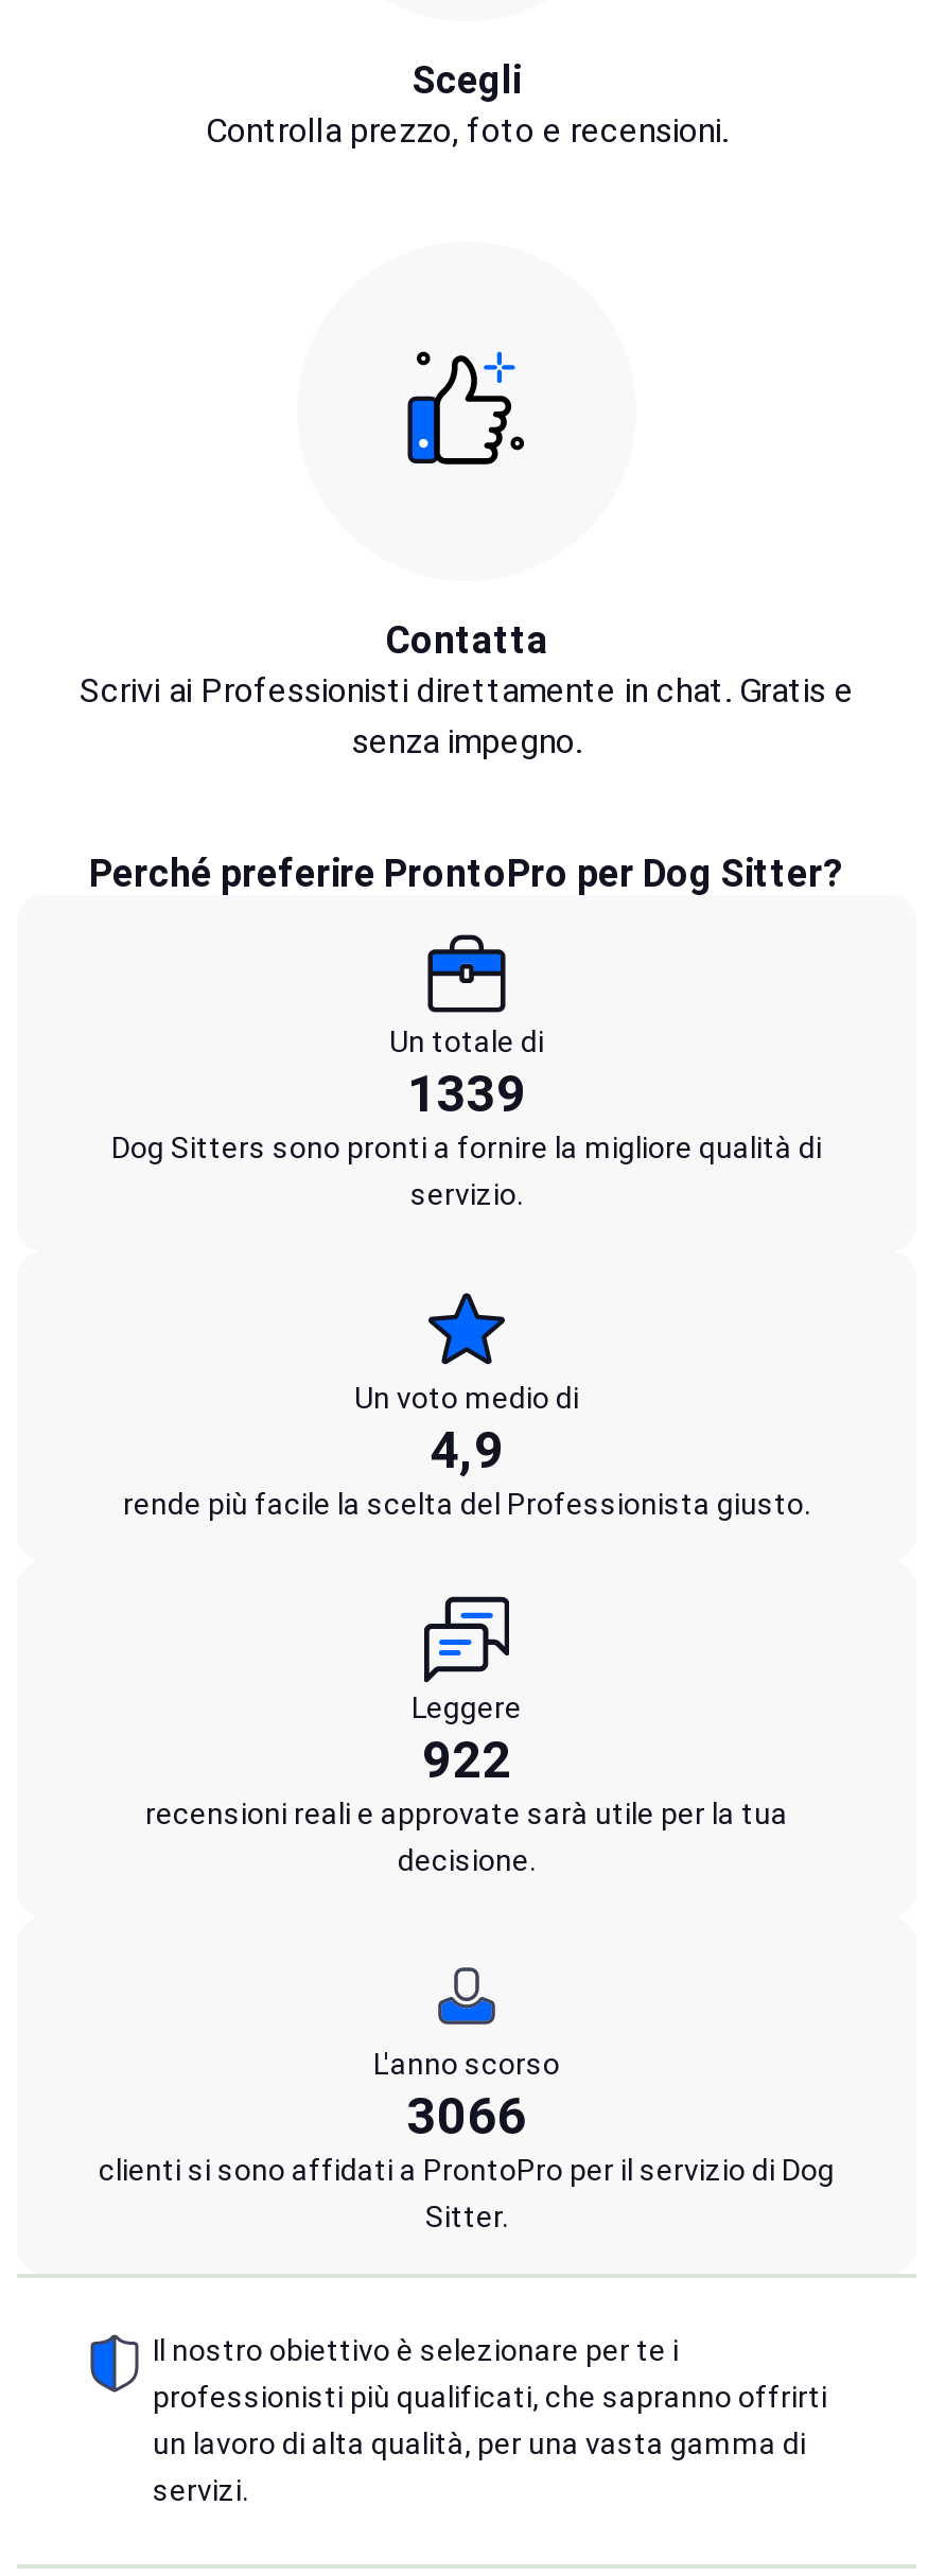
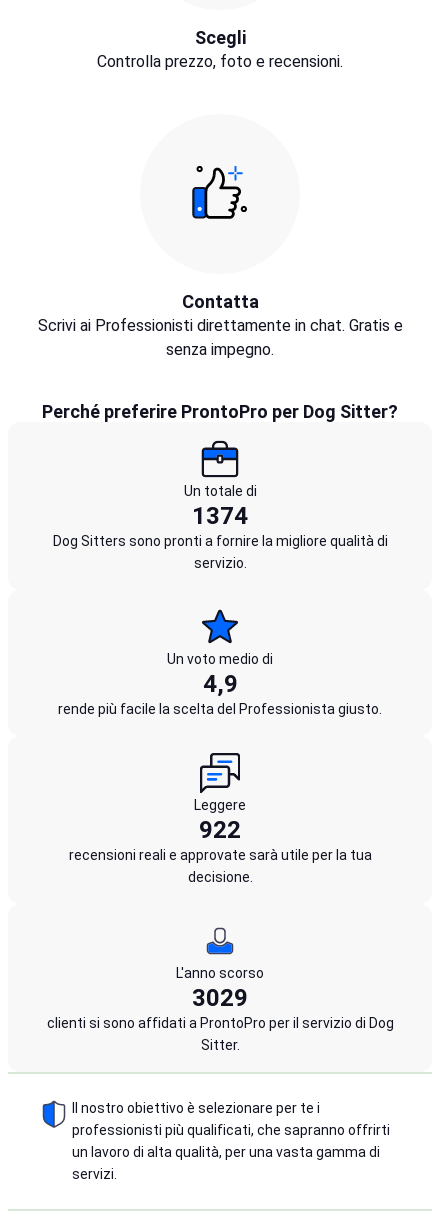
- 1339
+ 1374

- 3066
+ 3029
